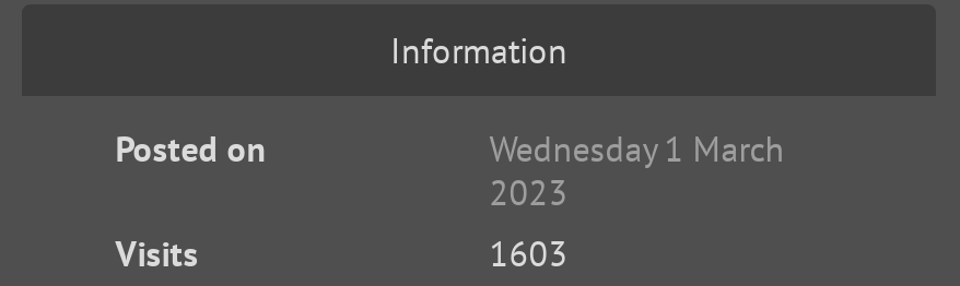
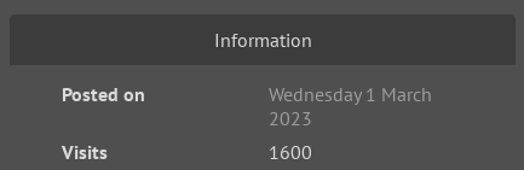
- 1603
+ 1600
